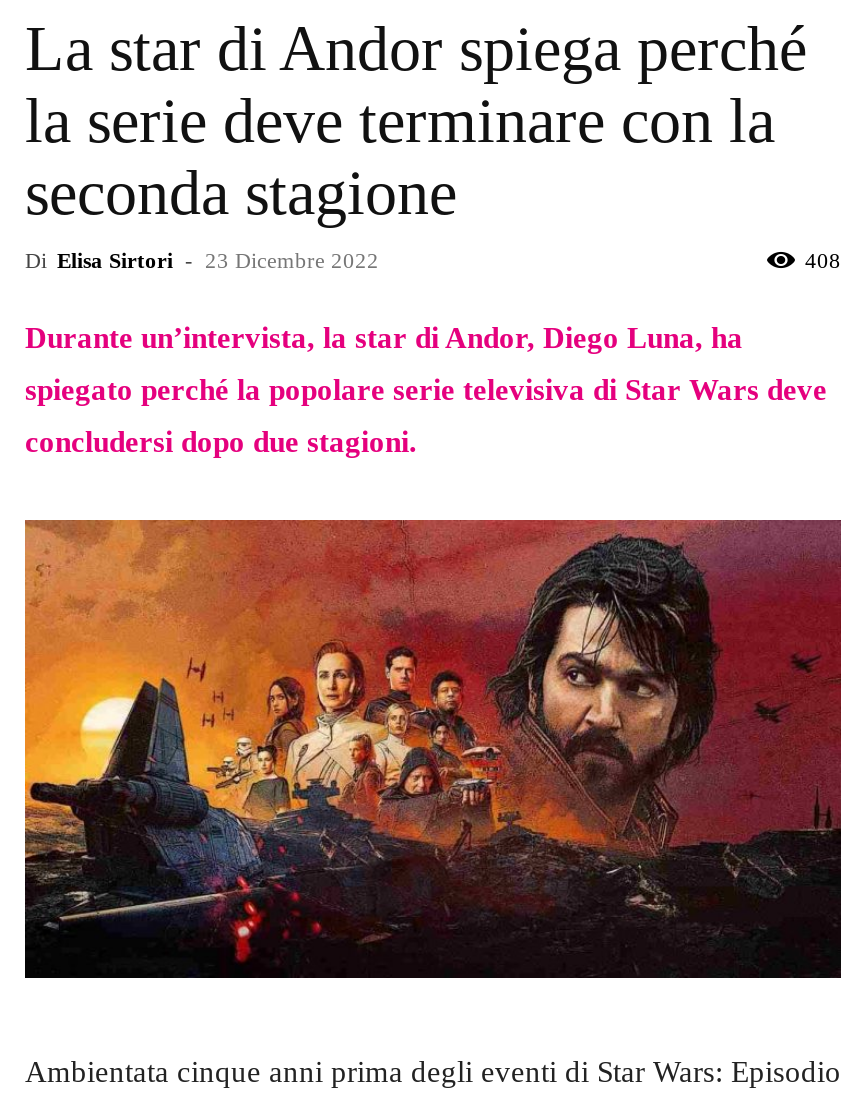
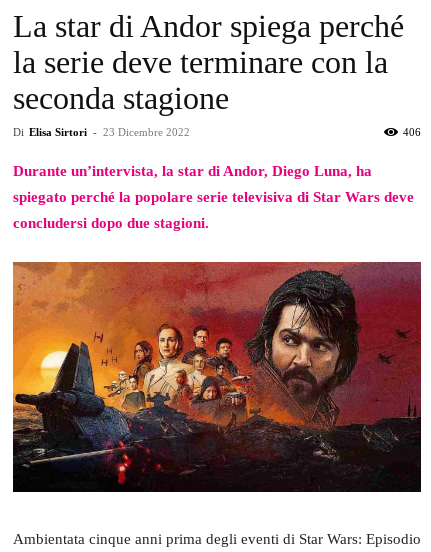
- 408
+ 406
